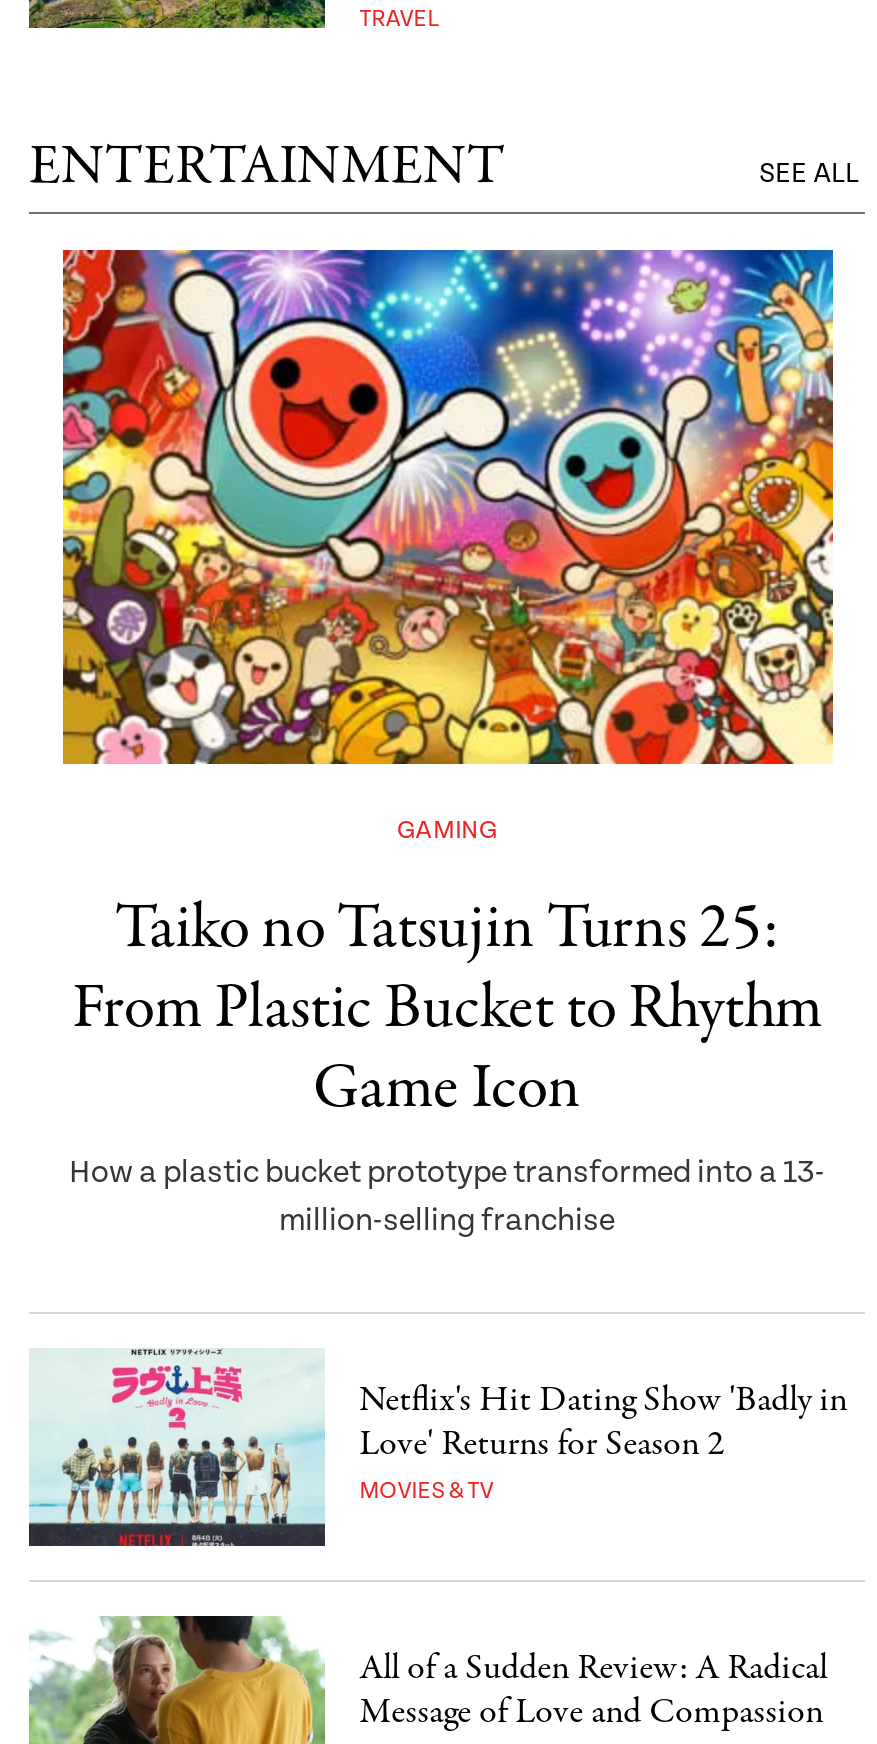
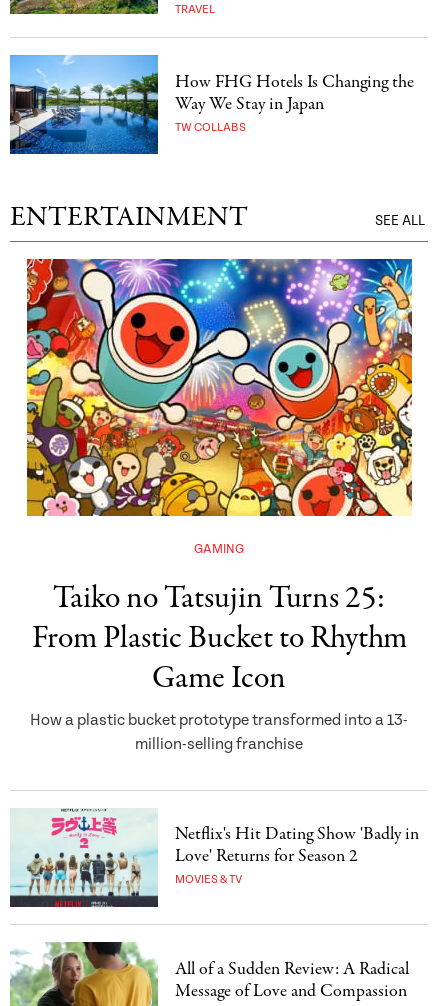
+ [image]
+ How FHG Hotels Is Changing the
+ Way We Stay in Japan
+ TW COLLABS
